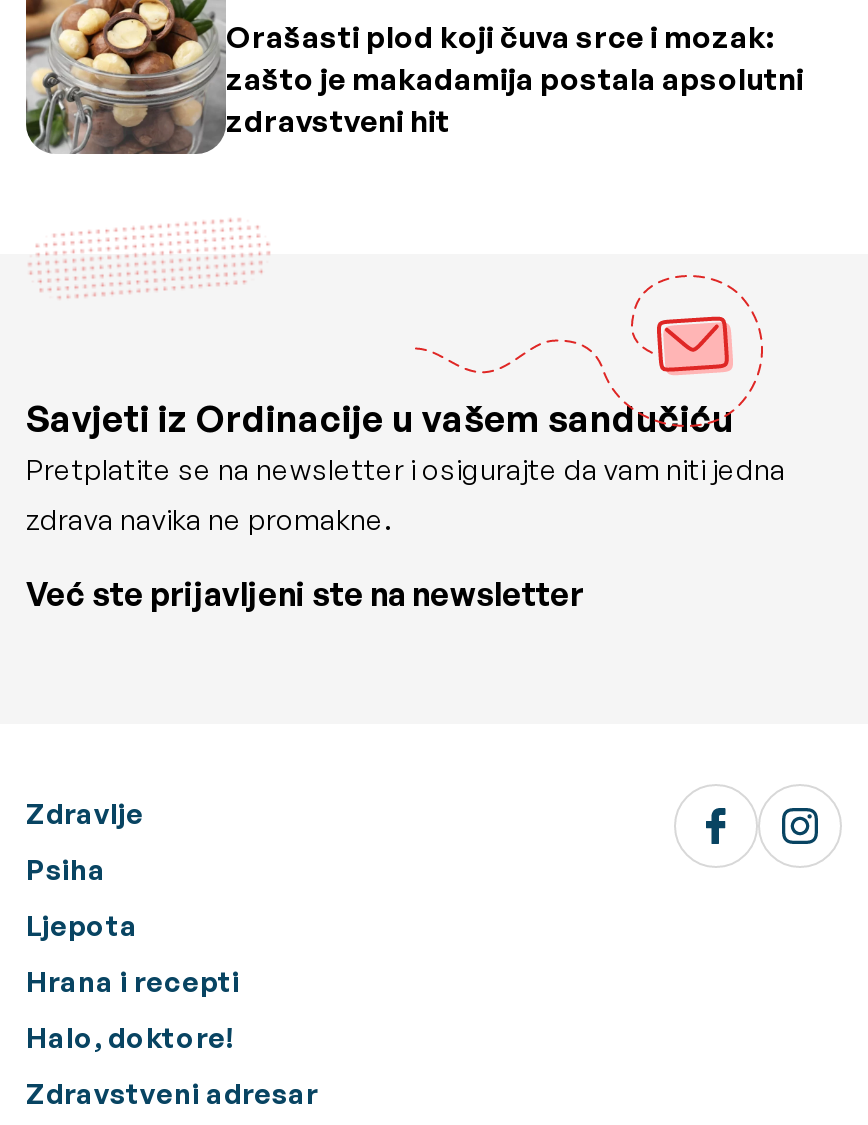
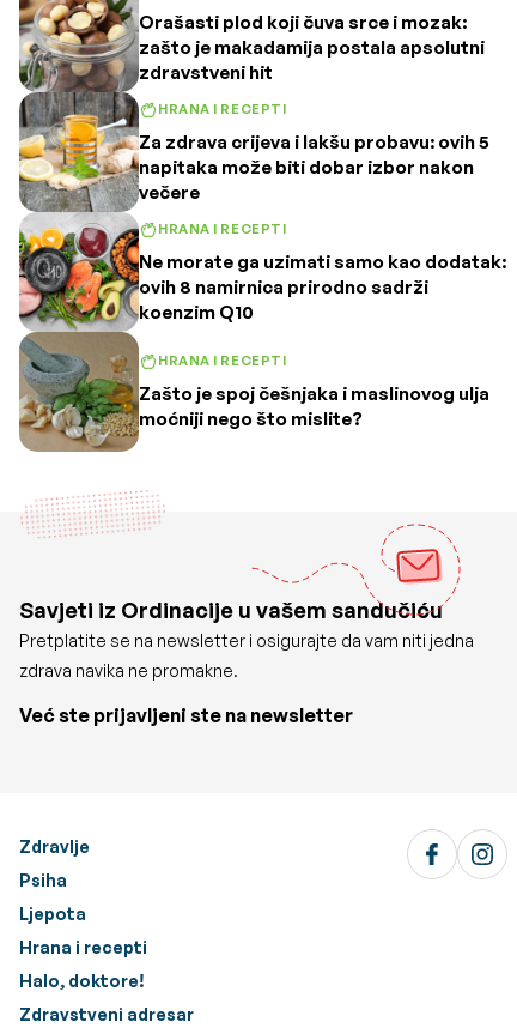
+ [image]
+ HRANA I RECEPTI
+ Za zdrava crijeva i lakšu probavu: ovih 5
+ napitaka može biti dobar izbor nakon
+ večere
+ HRANA I RECEPTI
+ Ne morate ga uzimati samo kao dodatak:
+ ovih 8 namirnica prirodno sadrži
+ koenzim Q10
+ HRANA I RECEPTI
+ Zašto je spoj češnjaka i maslinovog ulja
+ moćniji nego što mislite?
